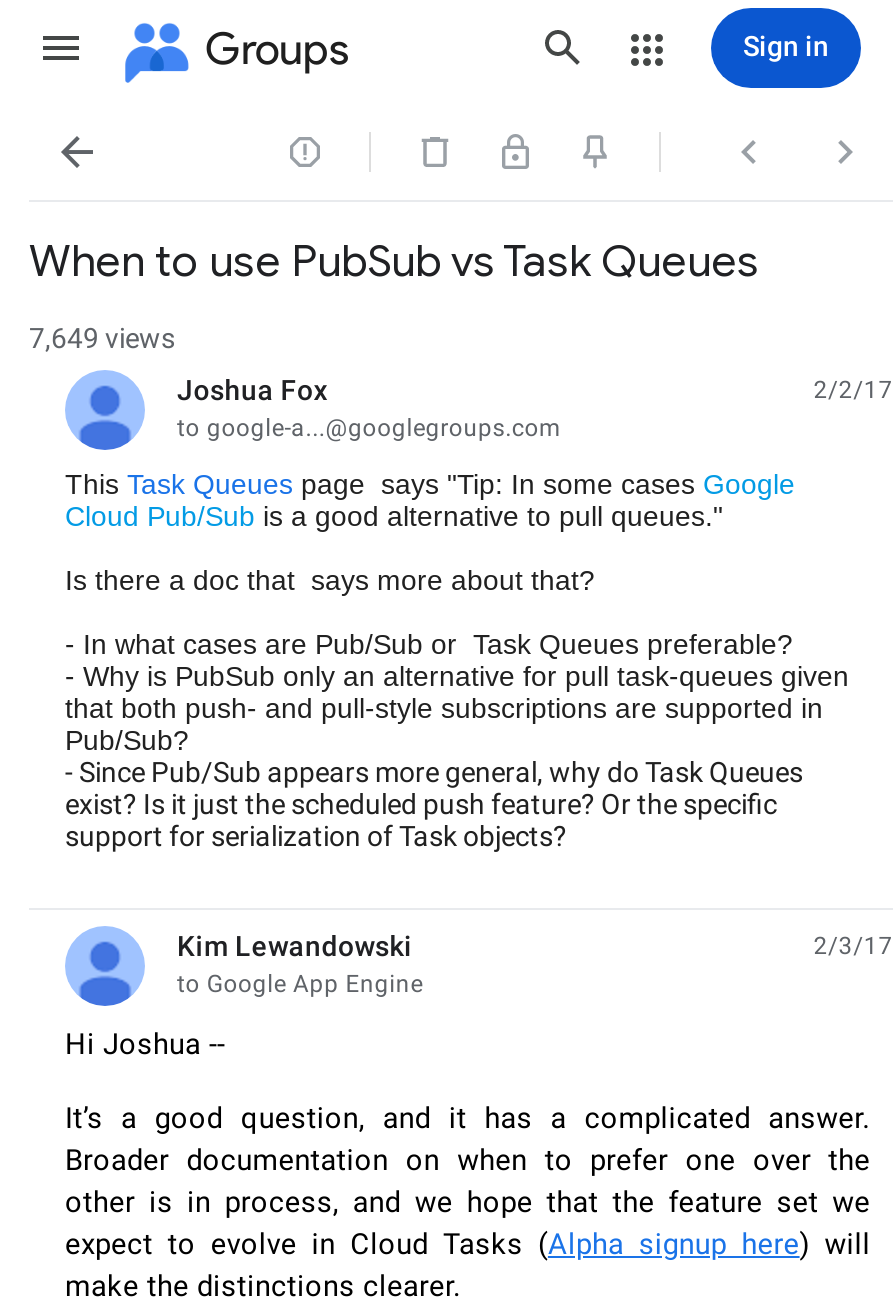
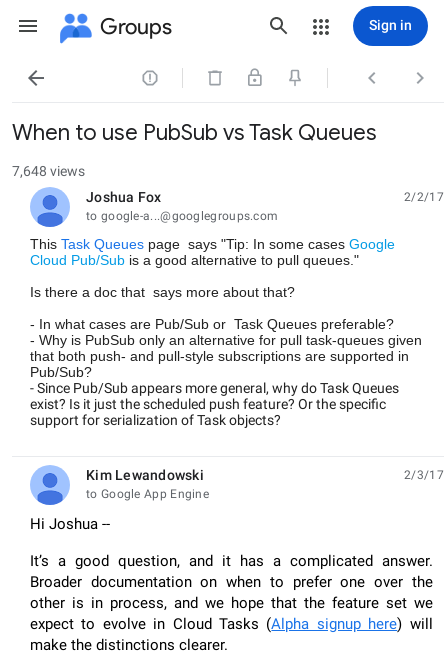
- 7,649 views
+ 7,648 views
